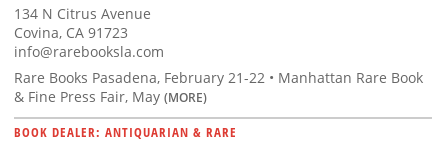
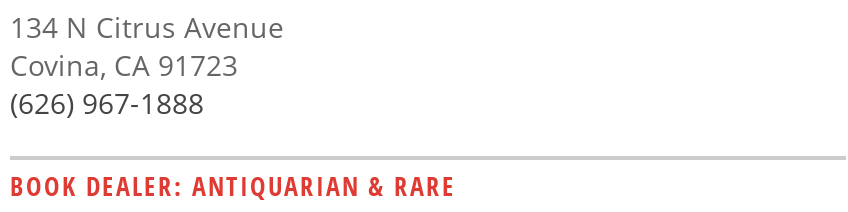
- info@rarebooksla.com
- Rare Books Pasadena, February 21-22 • Manhattan Rare Book
- & Fine Press Fair, May (MORE)
+ (626) 967-1888
